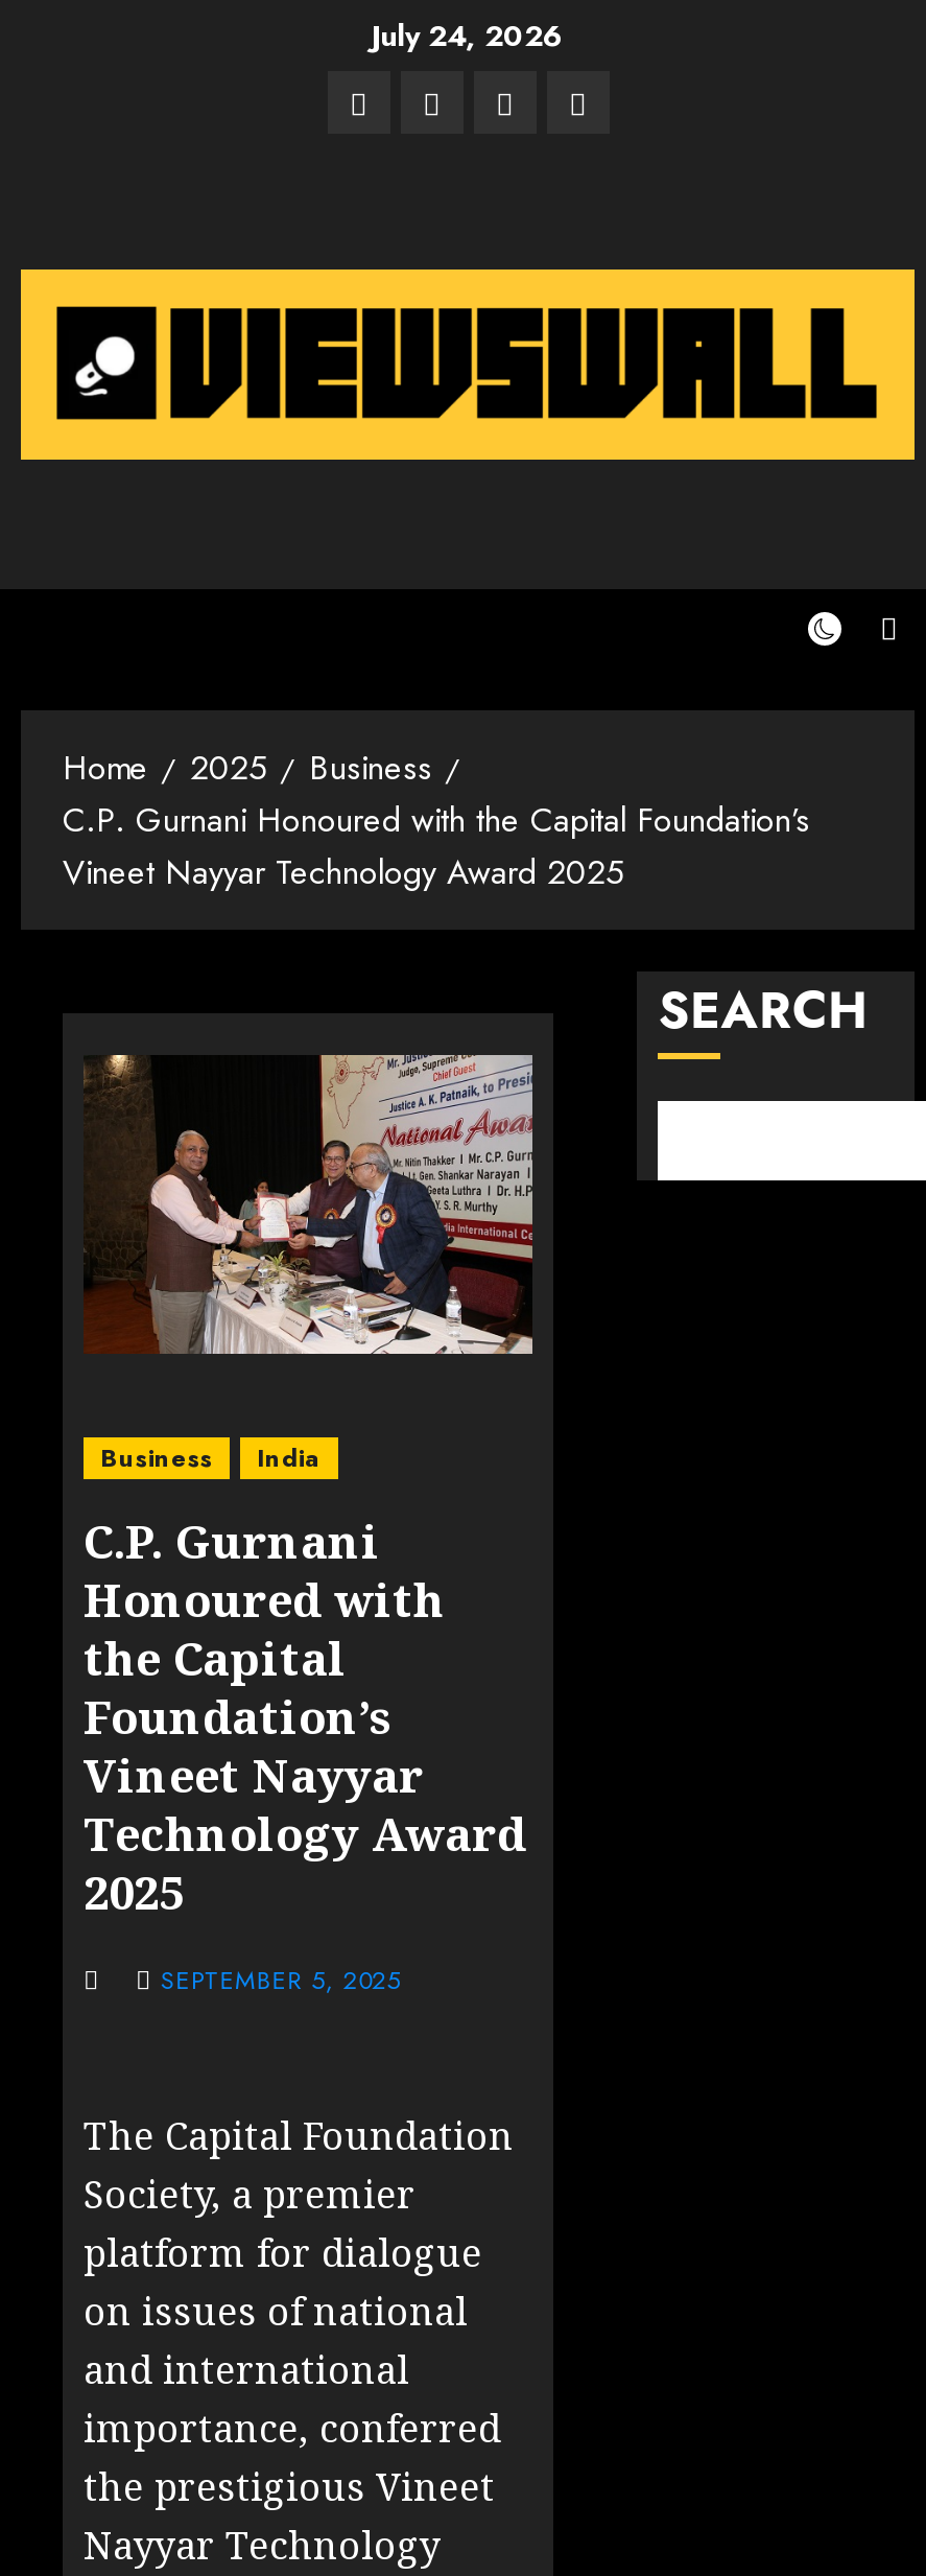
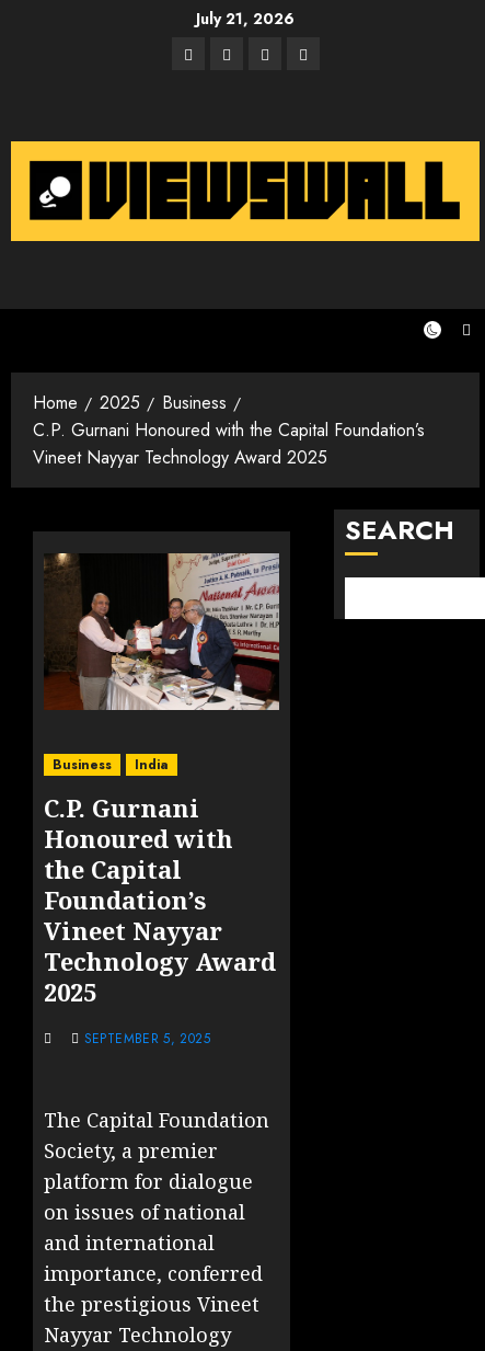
- July 24, 2026
+ July 21, 2026
